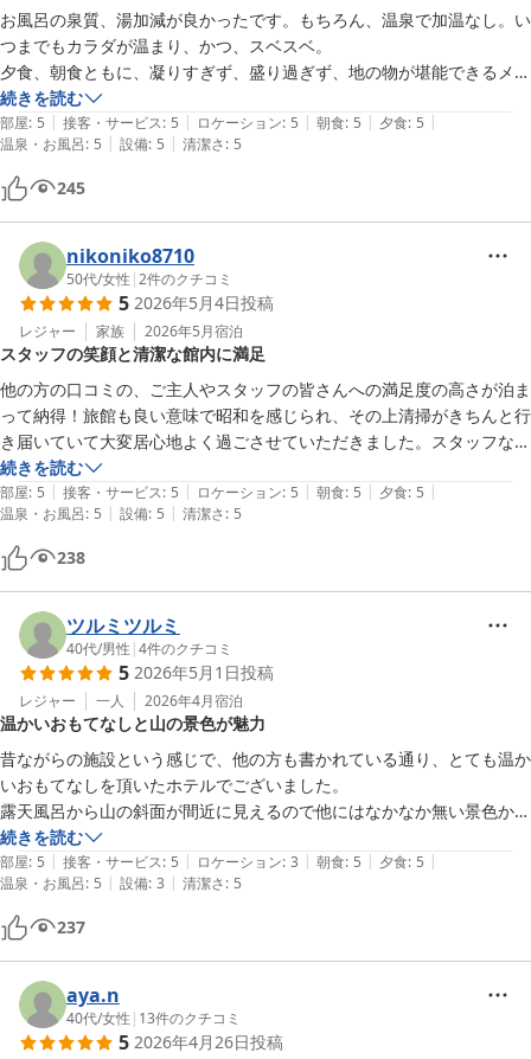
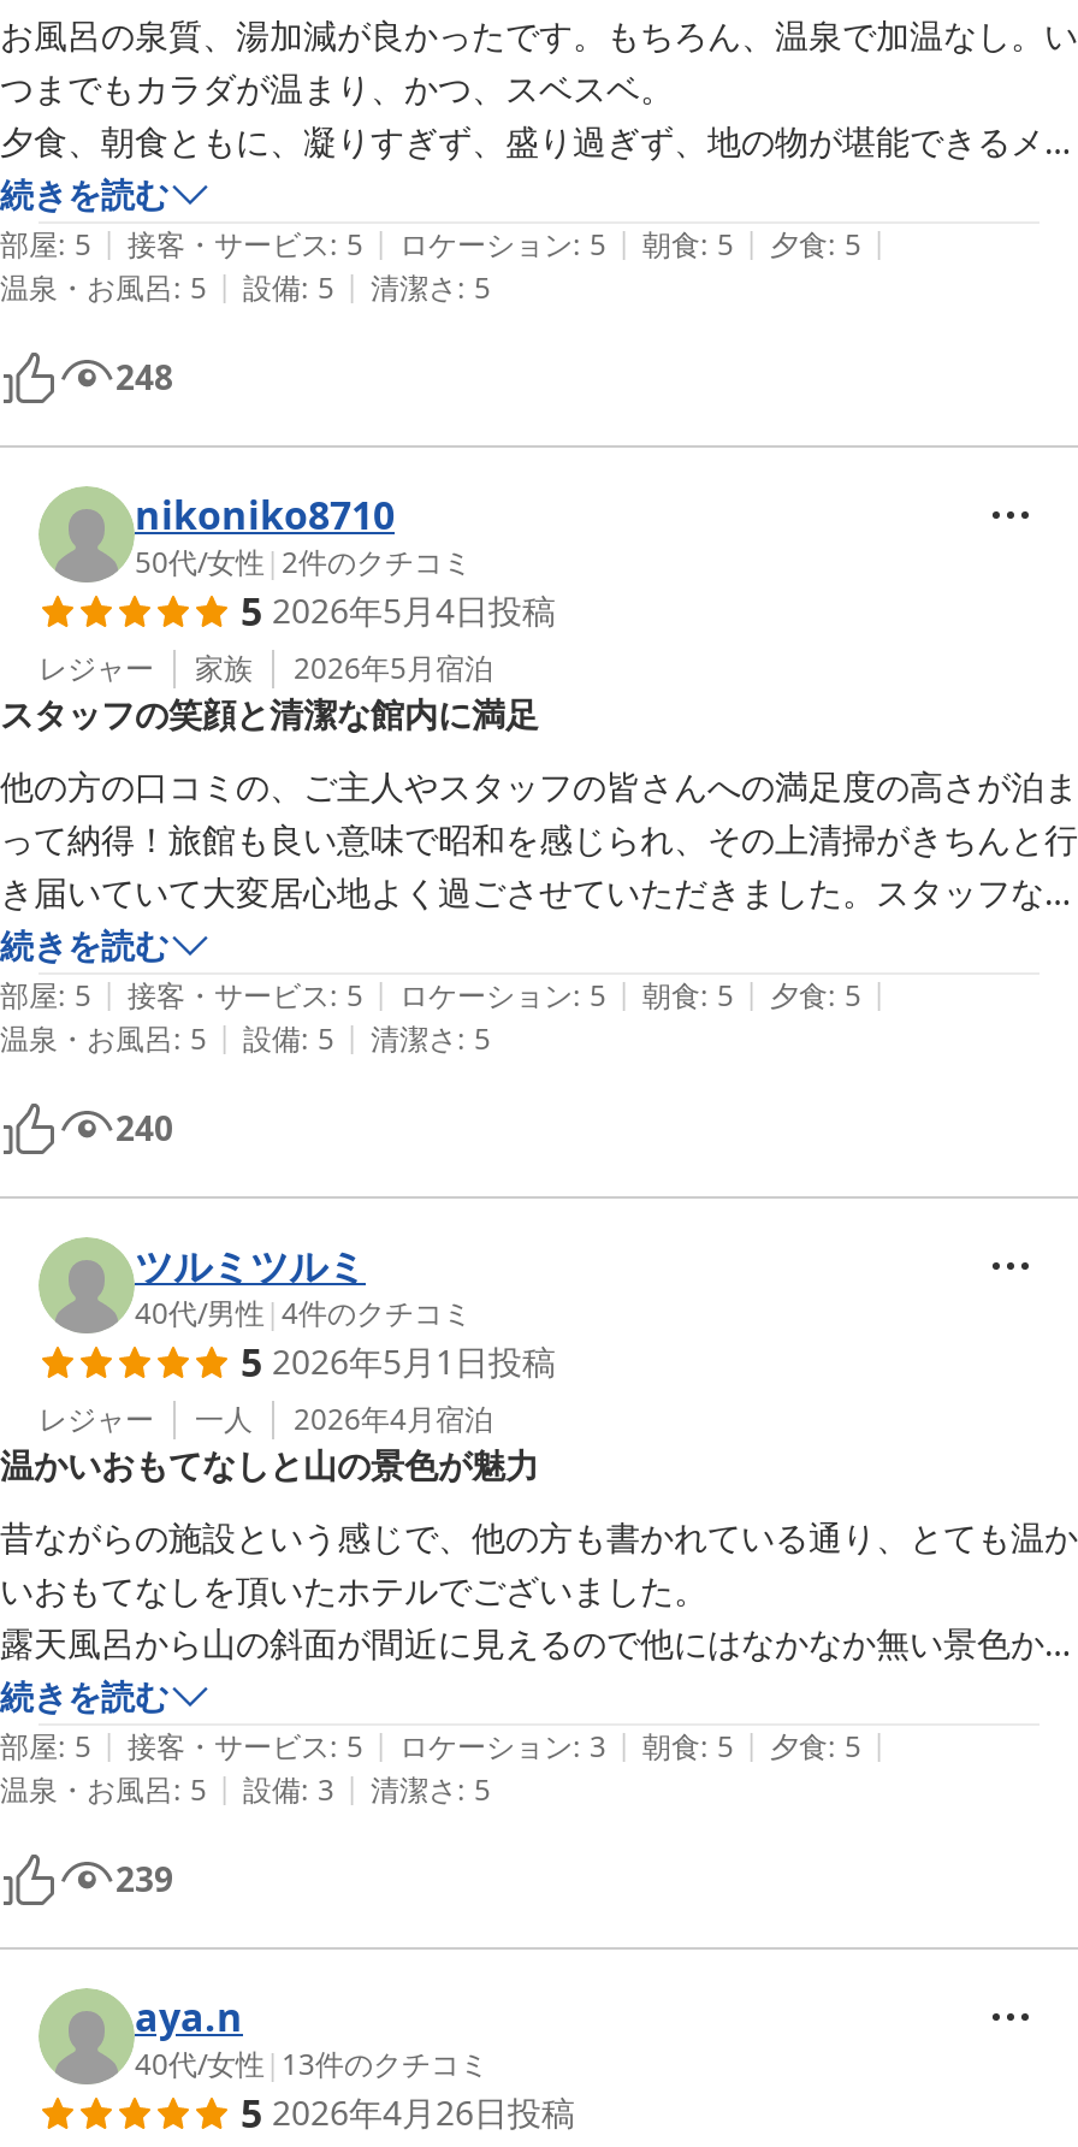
- 245
+ 248

- 238
+ 240

- 237
+ 239
